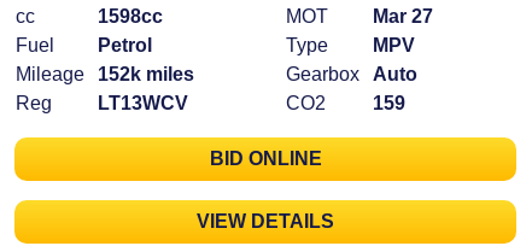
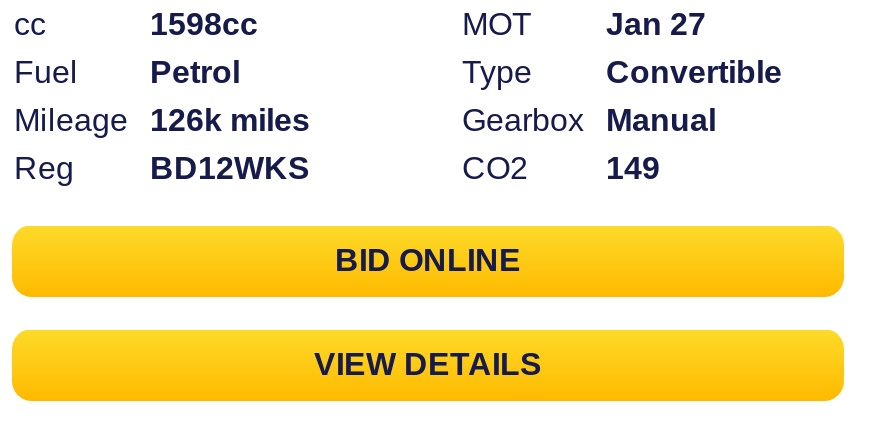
- Mar 27
+ Jan 27

- MPV
+ Convertible

- Mileage 152k miles
+ Mileage 126k miles

- Auto
+ Manual

- LT13WCV
+ BD12WKS

- 159
+ 149
